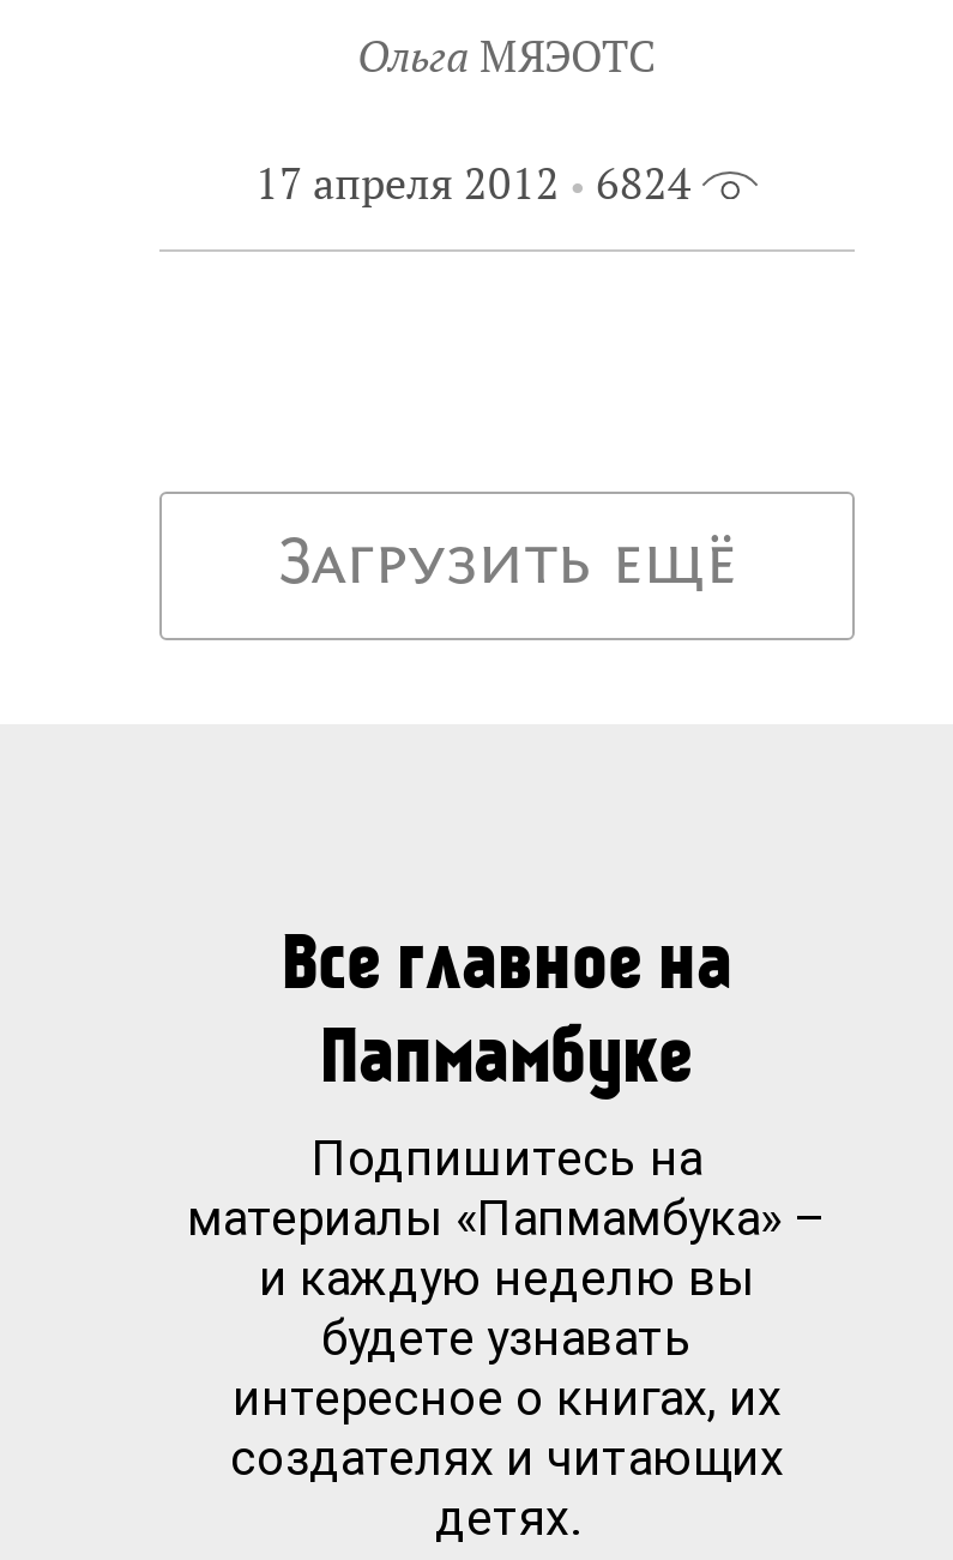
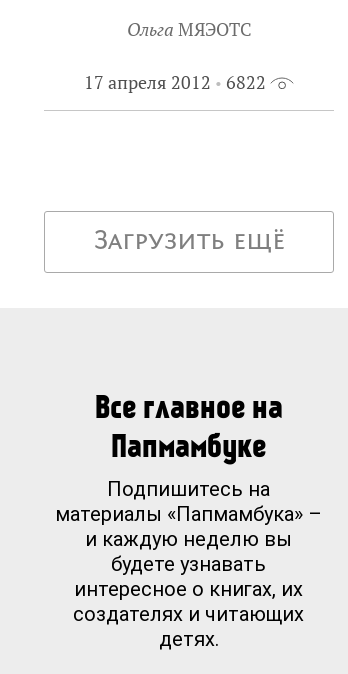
- 17 апреля 2012 6824
+ 17 апреля 2012 6822
